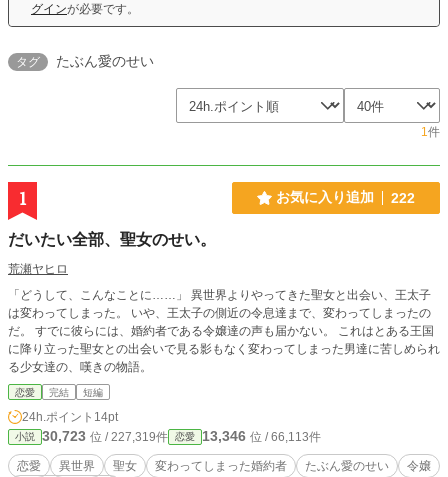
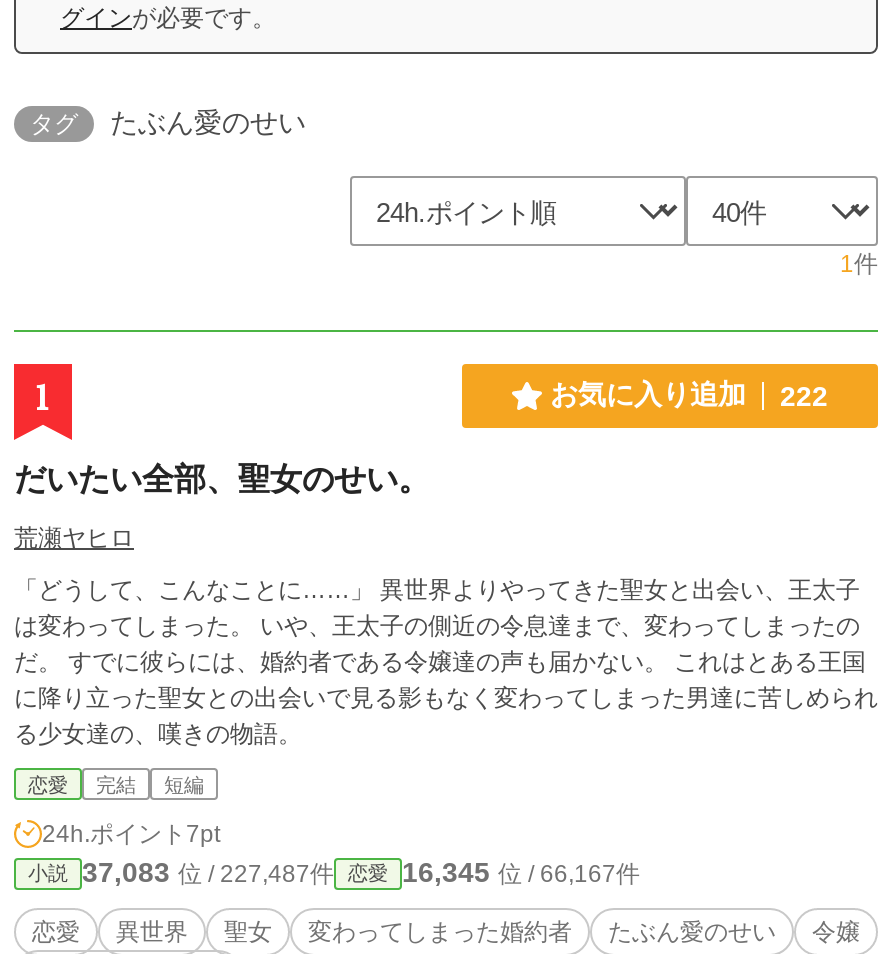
- 24h.ポイント14pt
+ 24h.ポイント7pt

- 30,723位 / 227,319件
+ 37,083位 / 227,487件

- 13,346位 / 66,113件
+ 16,345位 / 66,167件
